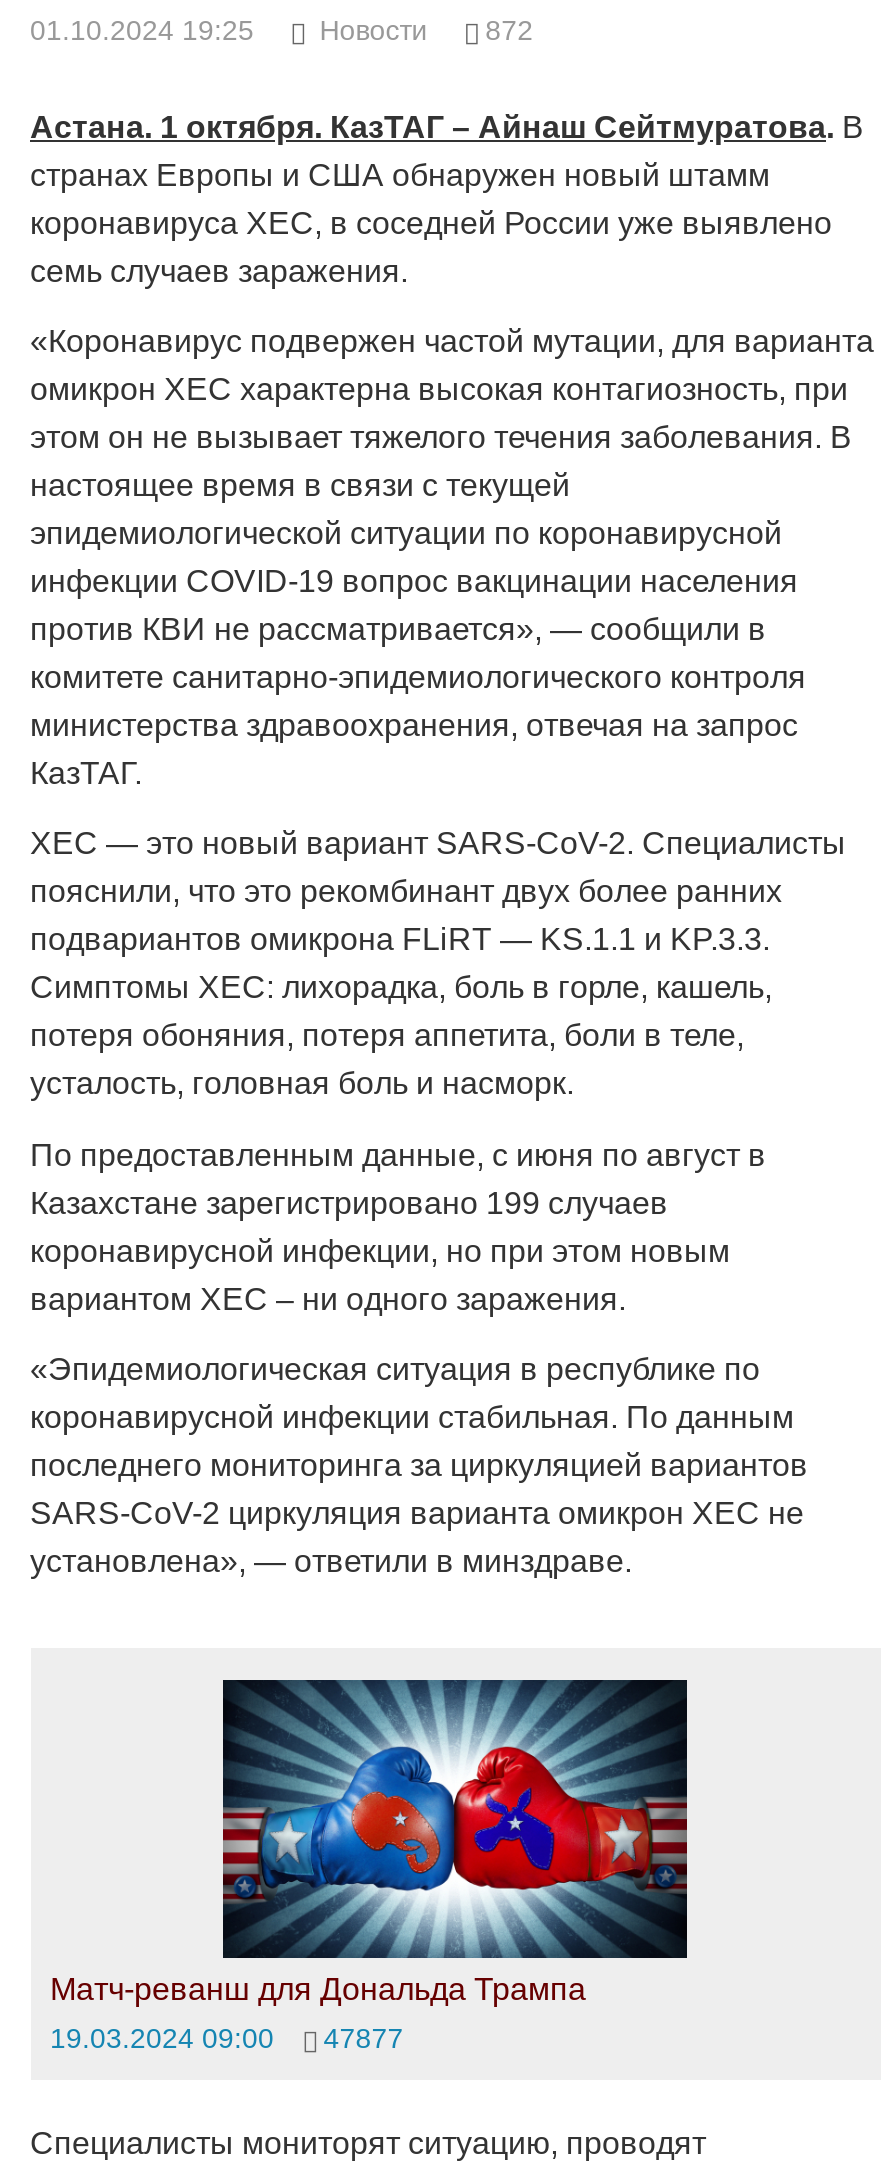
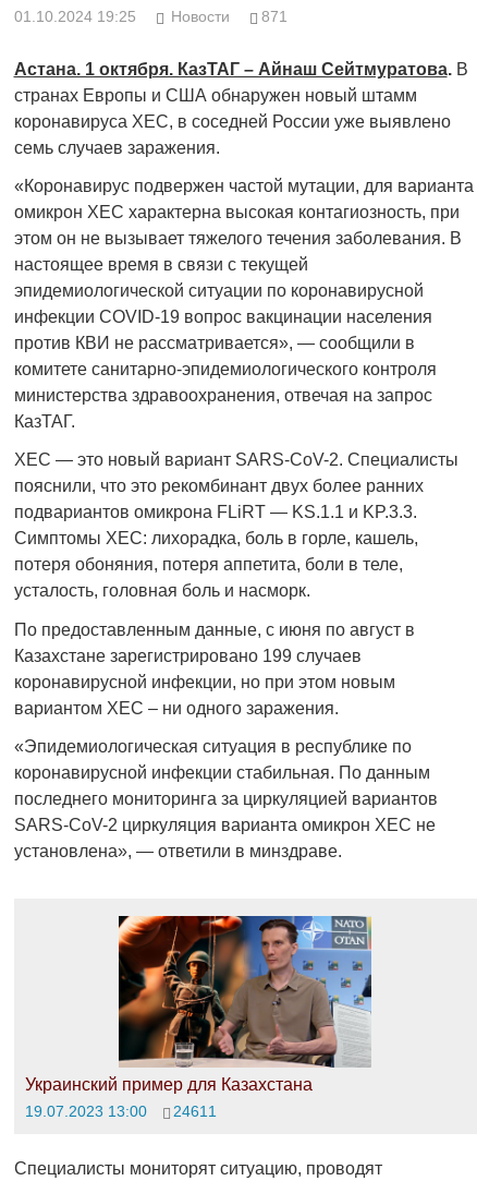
- Новости 872
+ Новости 871

- [image]
- Матч-реванш для Дональда Трампа
- 19.03.2024 09:00
- 47877
+ [image]
+ Украинский пример для Казахстана
+ 19.07.2023 13:00
+ 24611
